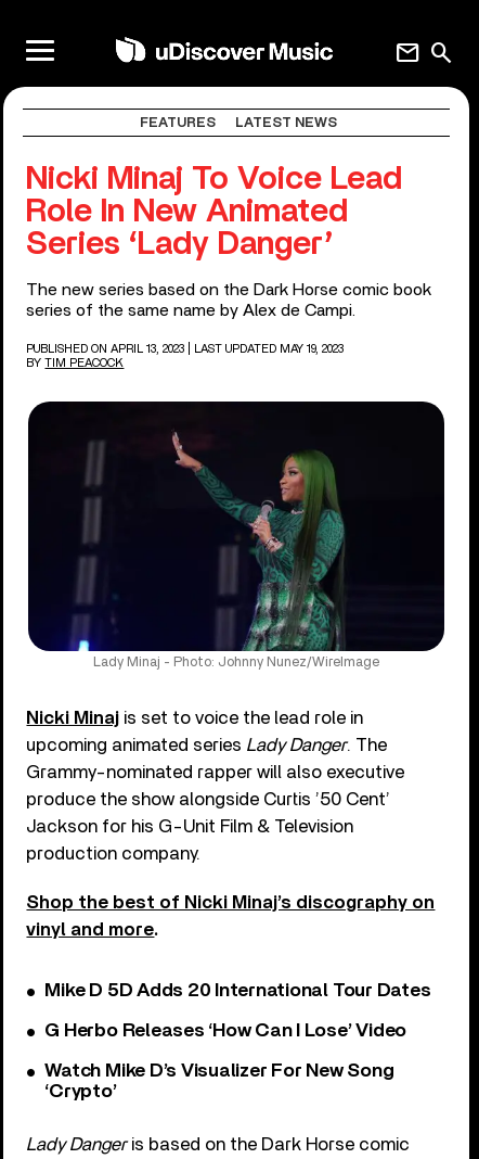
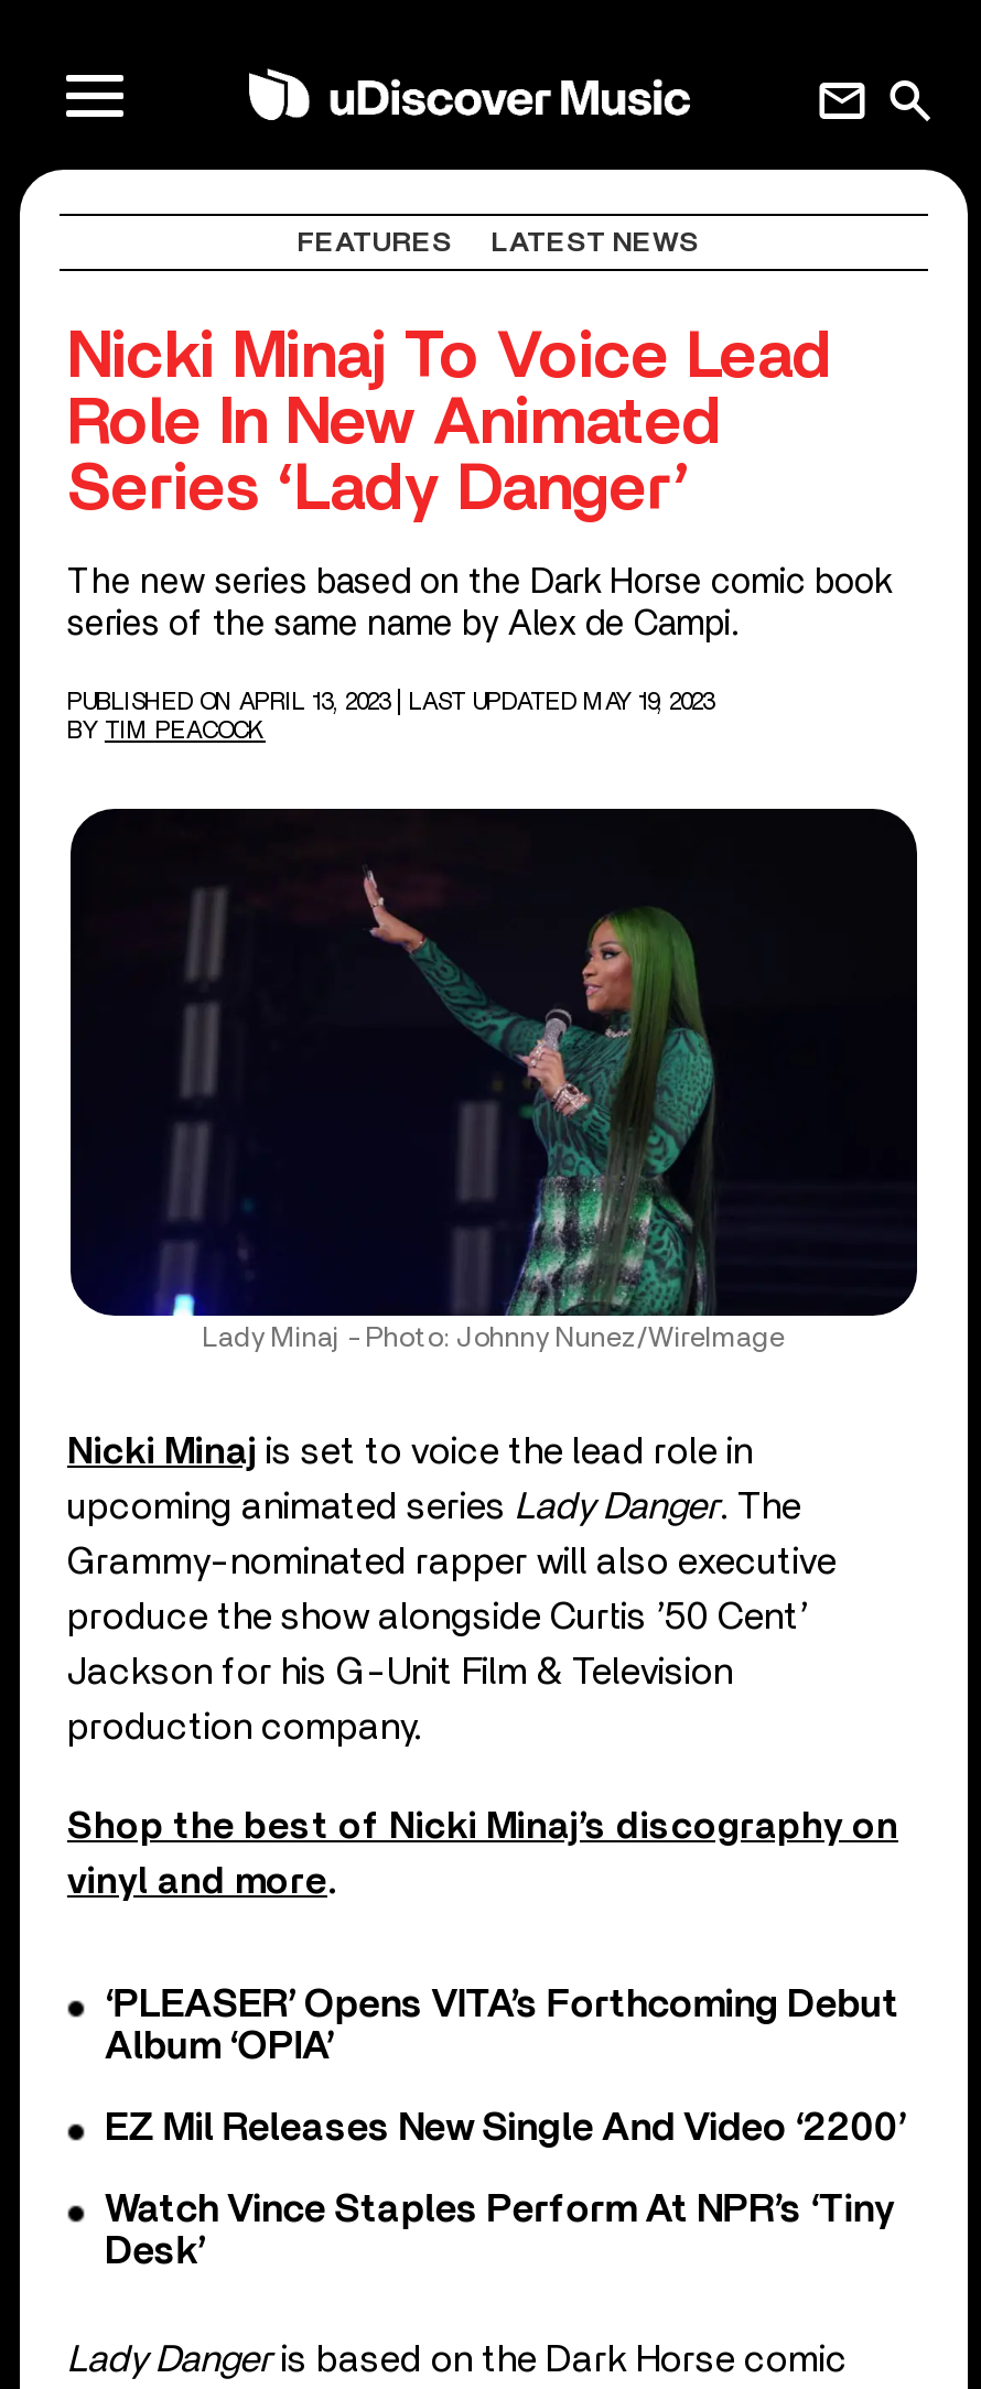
- Mike D 5D Adds 20 International Tour Dates
+ ‘PLEASER’ Opens VITA’s Forthcoming Debut
+ Album ‘OPIA’

- G Herbo Releases ‘How Can I Lose’ Video
+ EZ Mil Releases New Single And Video ‘2200’

- Watch Mike D’s Visualizer For New Song
- ‘Crypto’
+ Watch Vince Staples Perform At NPR’s ‘Tiny
+ Desk’
